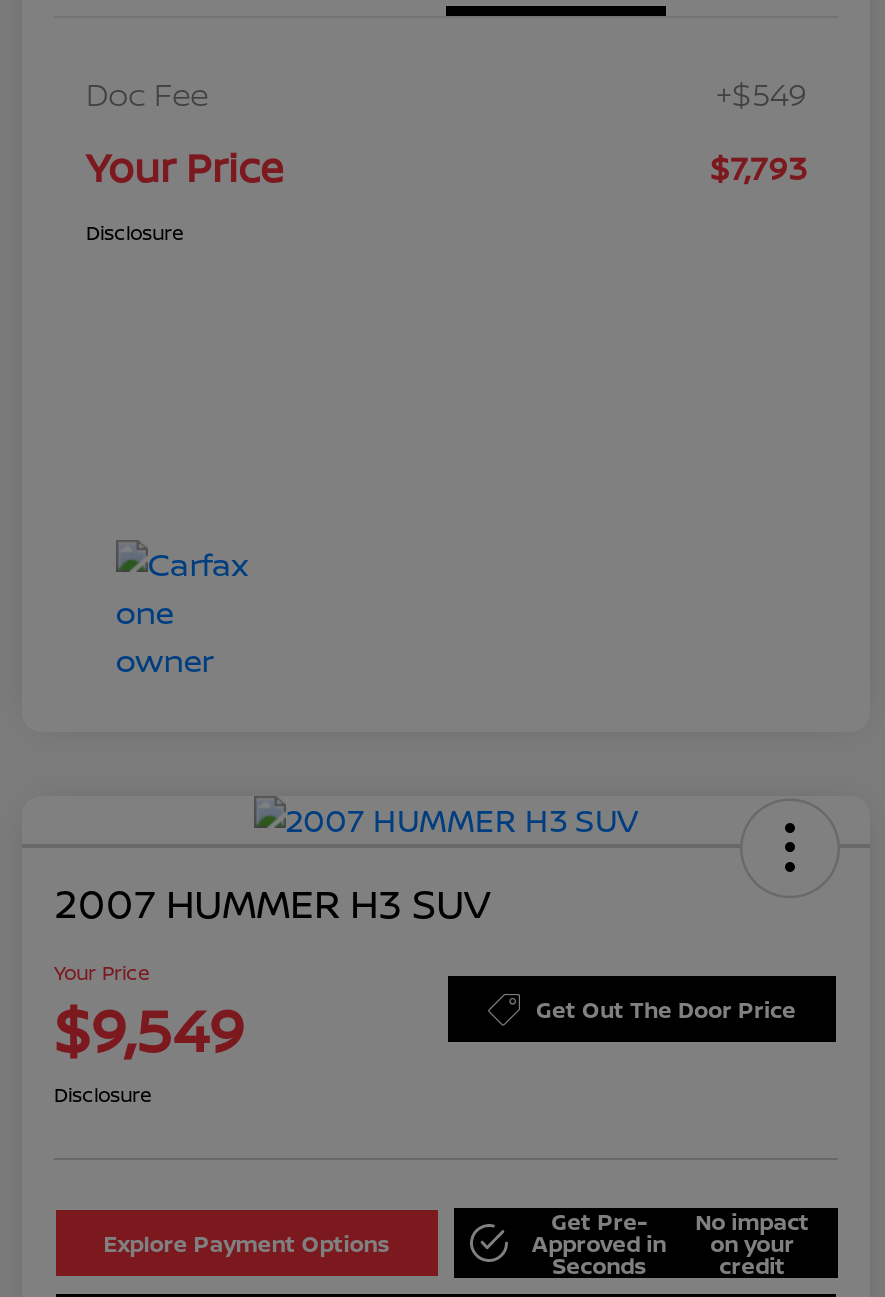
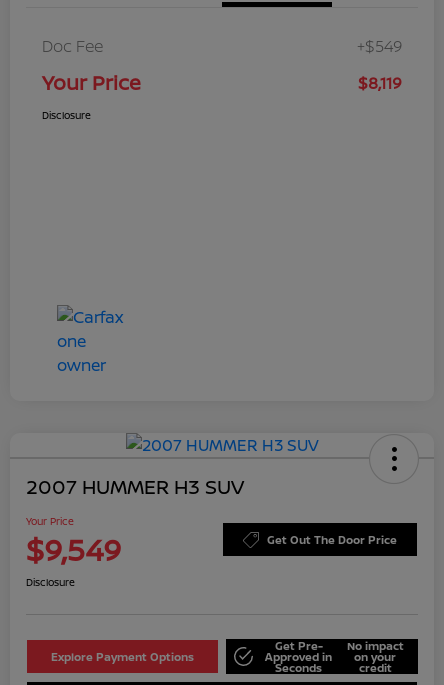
- $7,793
+ $8,119
